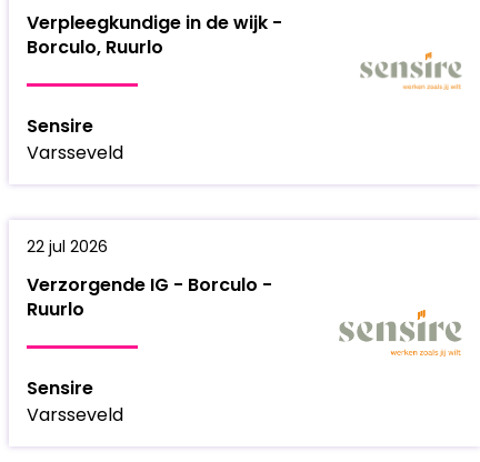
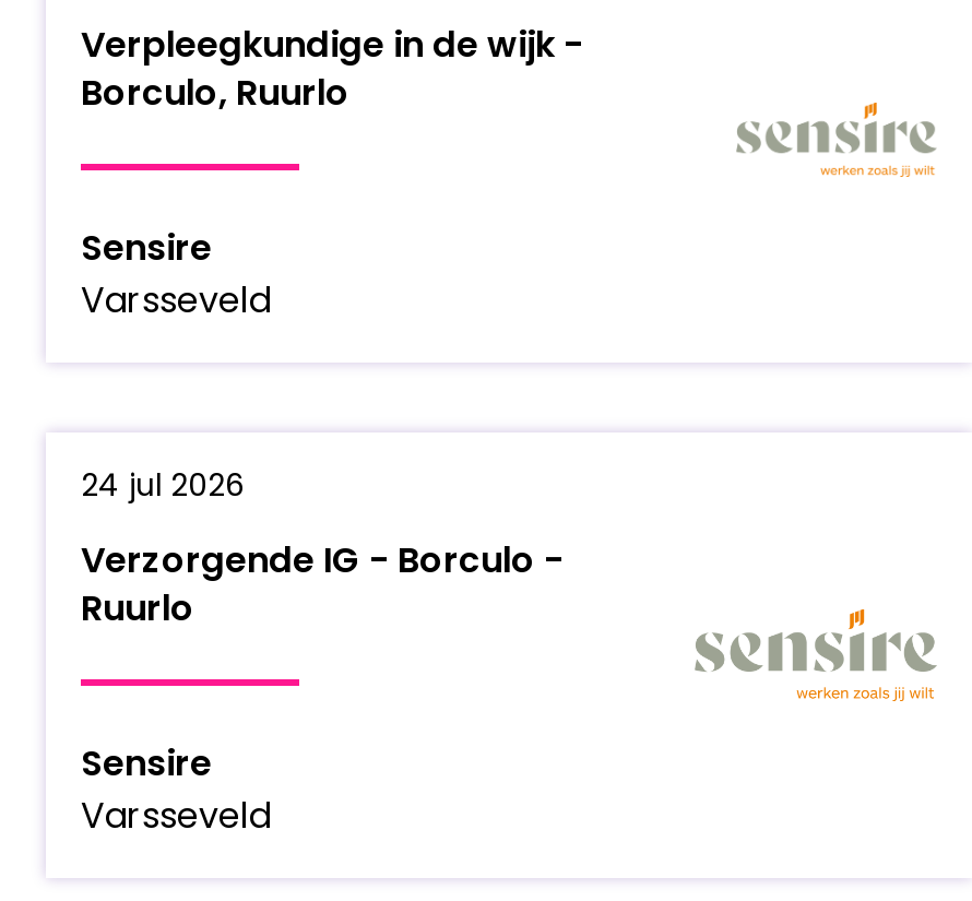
- 22 jul 2026
+ 24 jul 2026
